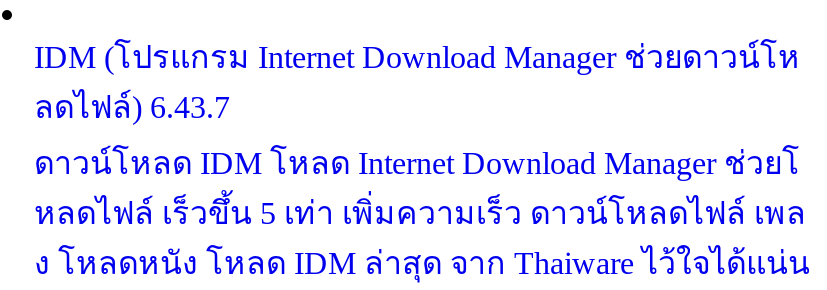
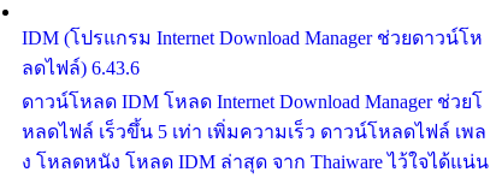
- ลดไฟล์) 6.43.7
+ ลดไฟล์) 6.43.6
